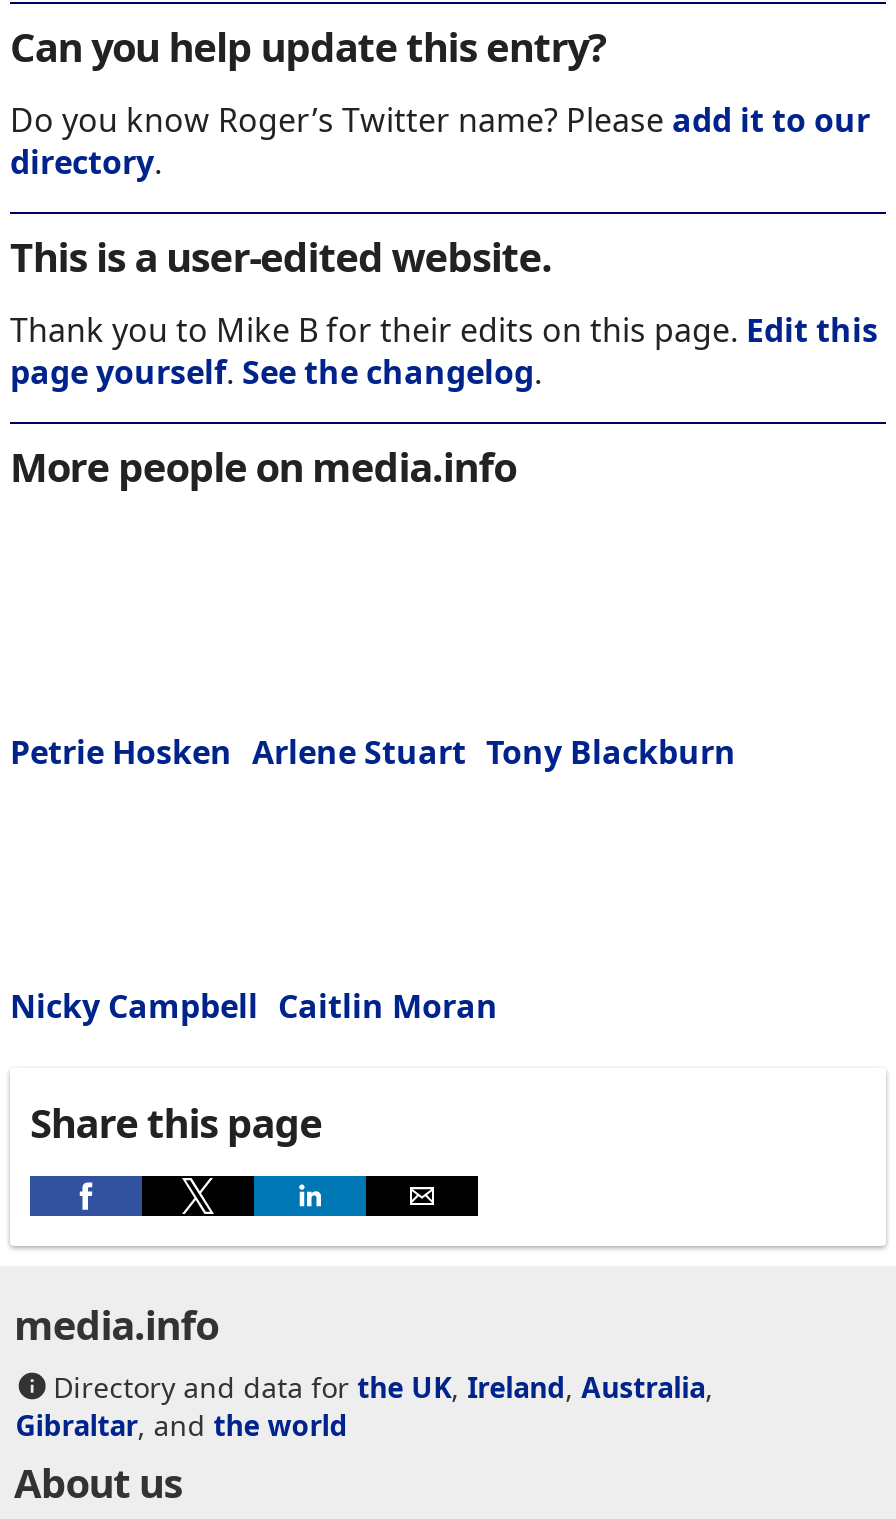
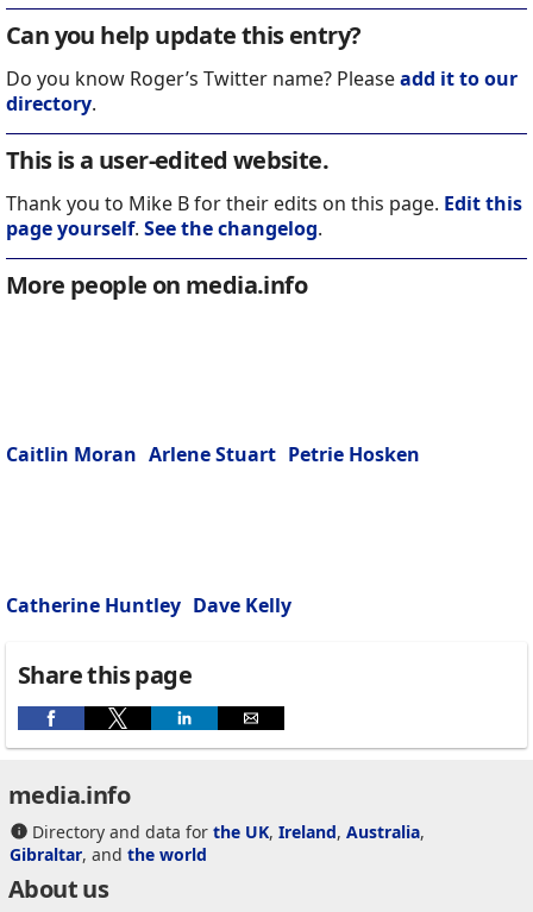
- Petrie Hosken Arlene Stuart Tony Blackburn
+ Caitlin Moran Arlene Stuart Petrie Hosken

- Nicky Campbell Caitlin Moran
+ Catherine Huntley Dave Kelly
